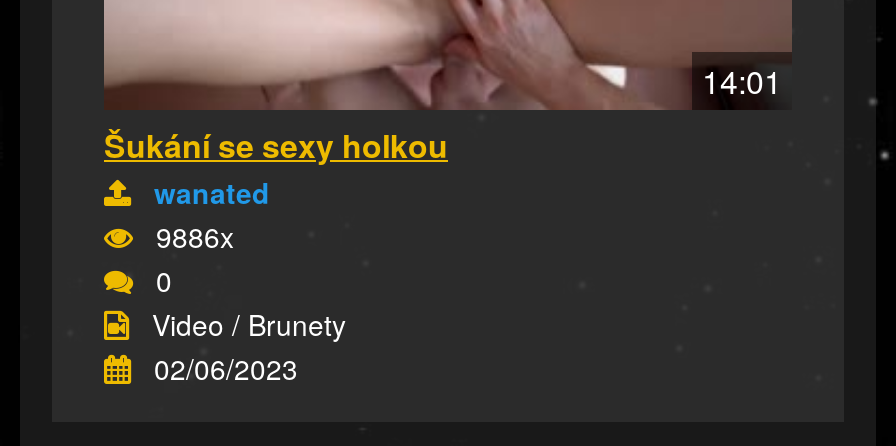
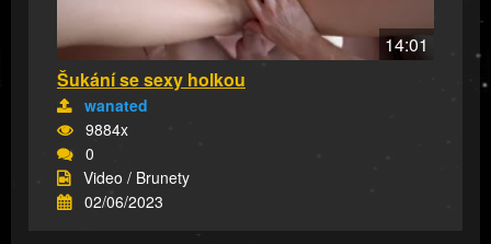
- 9886x
+ 9884x
